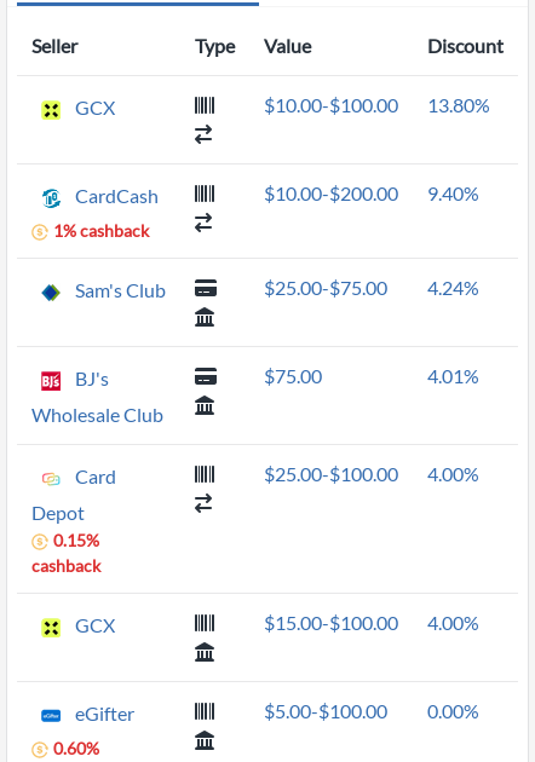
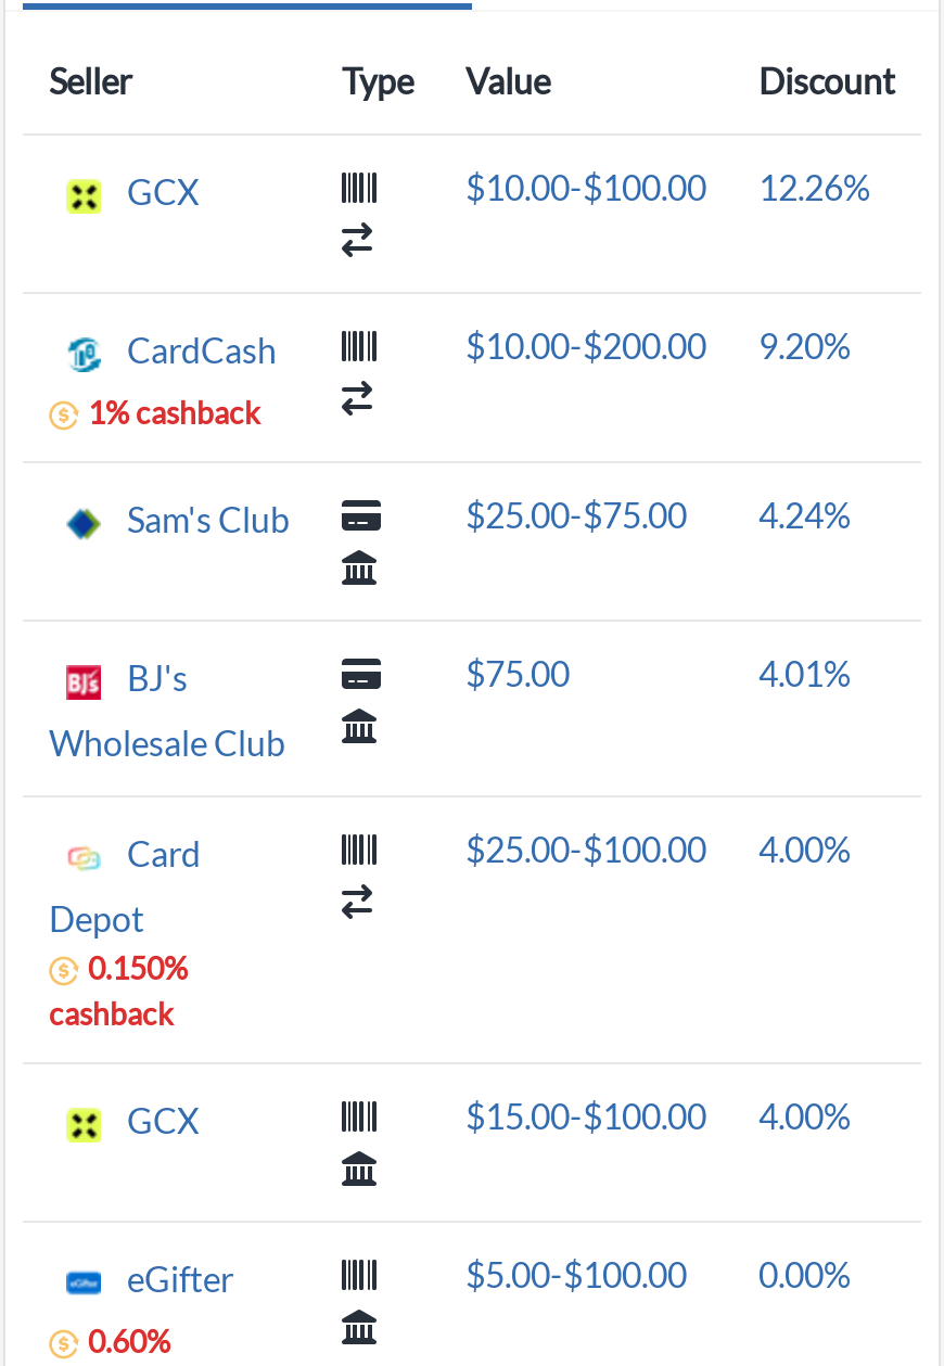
- $10.00-$100.00 13.80%
+ $10.00-$100.00 12.26%

- $10.00-$200.00 9.40%
+ $10.00-$200.00 9.20%

- 0.15%
+ 0.150%
